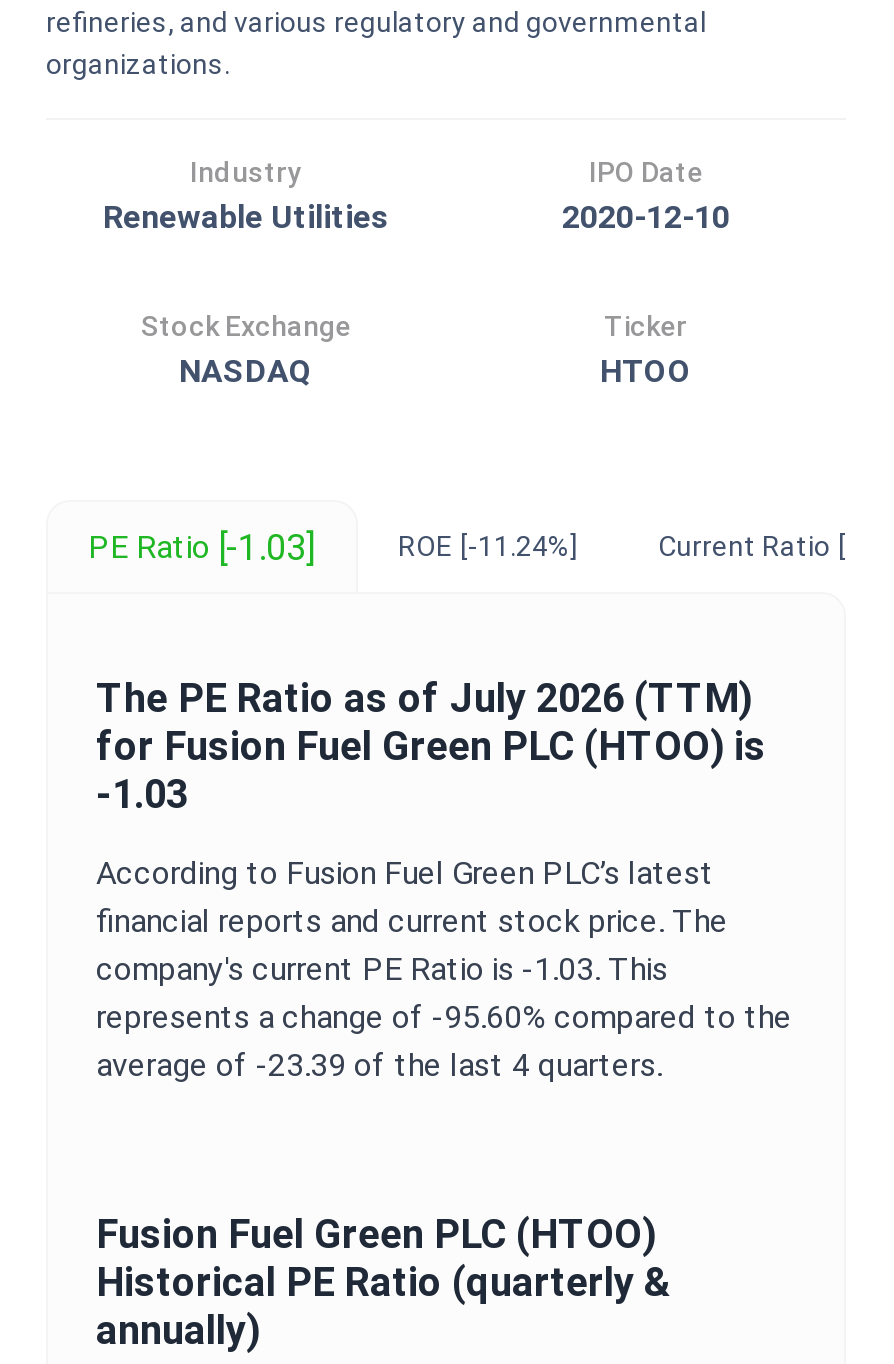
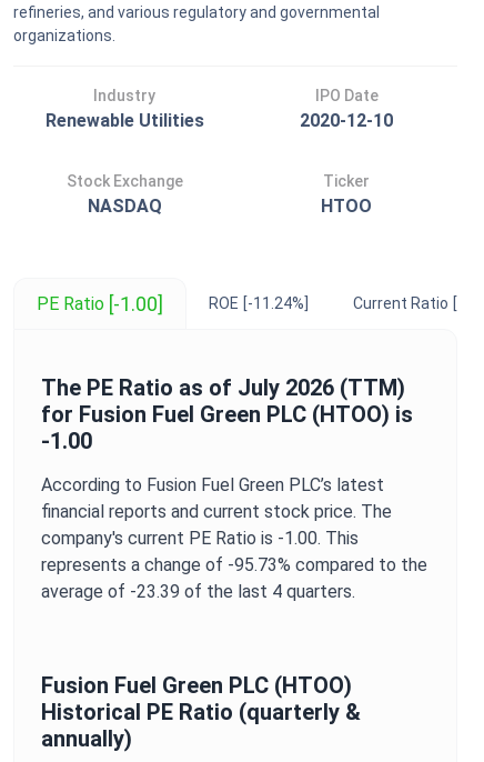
- PE Ratio [-1.03]
+ PE Ratio [-1.00]

- -1.03
+ -1.00

- company's current PE Ratio is -1.03. This
+ company's current PE Ratio is -1.00. This

- represents a change of -95.60% compared to the
+ represents a change of -95.73% compared to the
